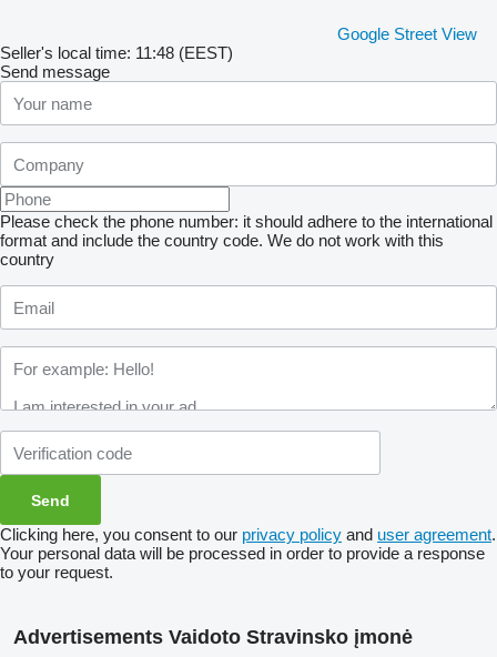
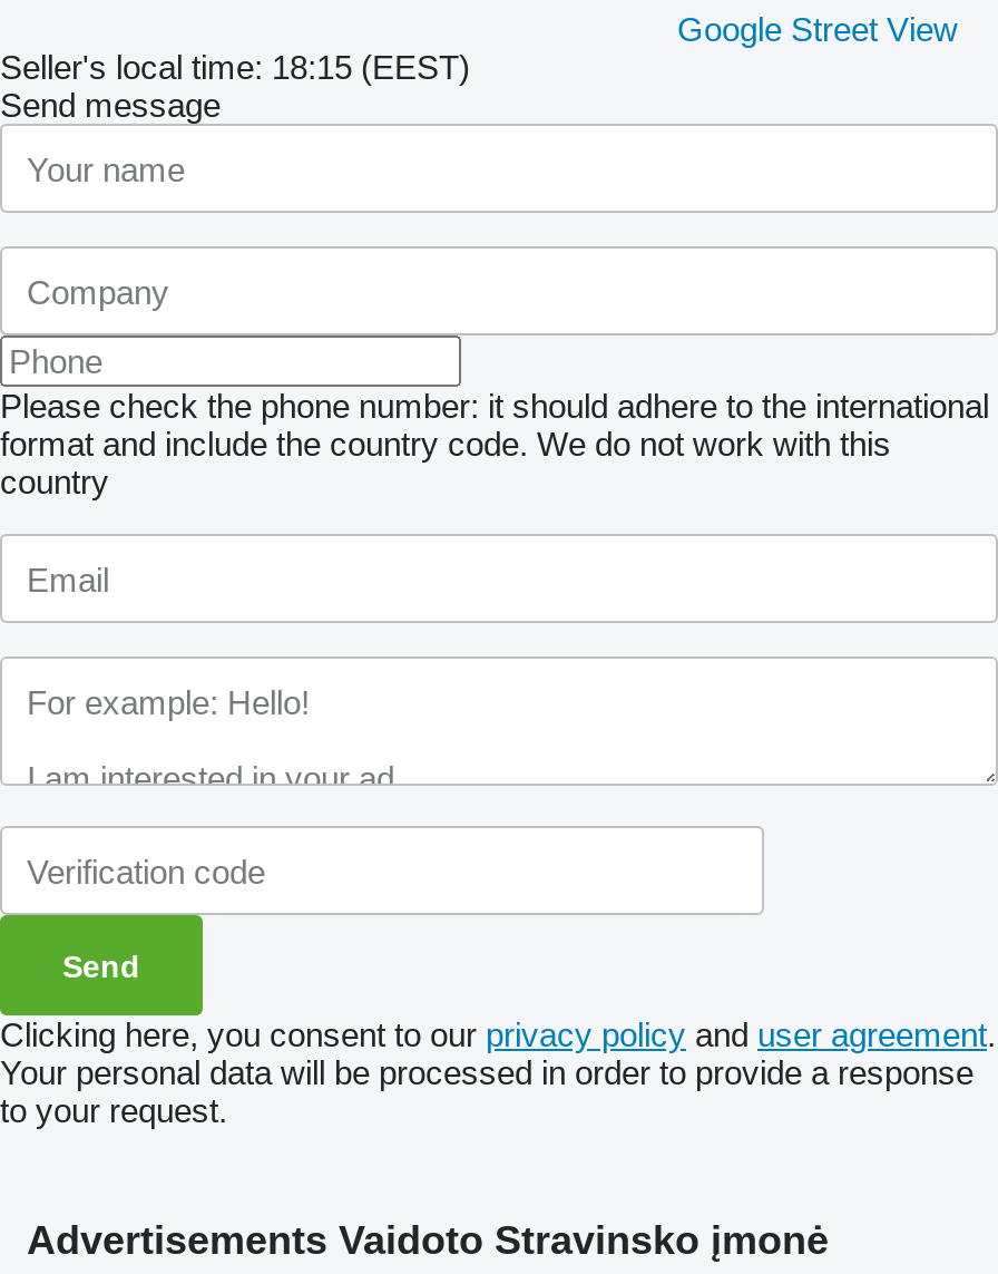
- Seller's local time: 11:48 (EEST)
+ Seller's local time: 18:15 (EEST)
